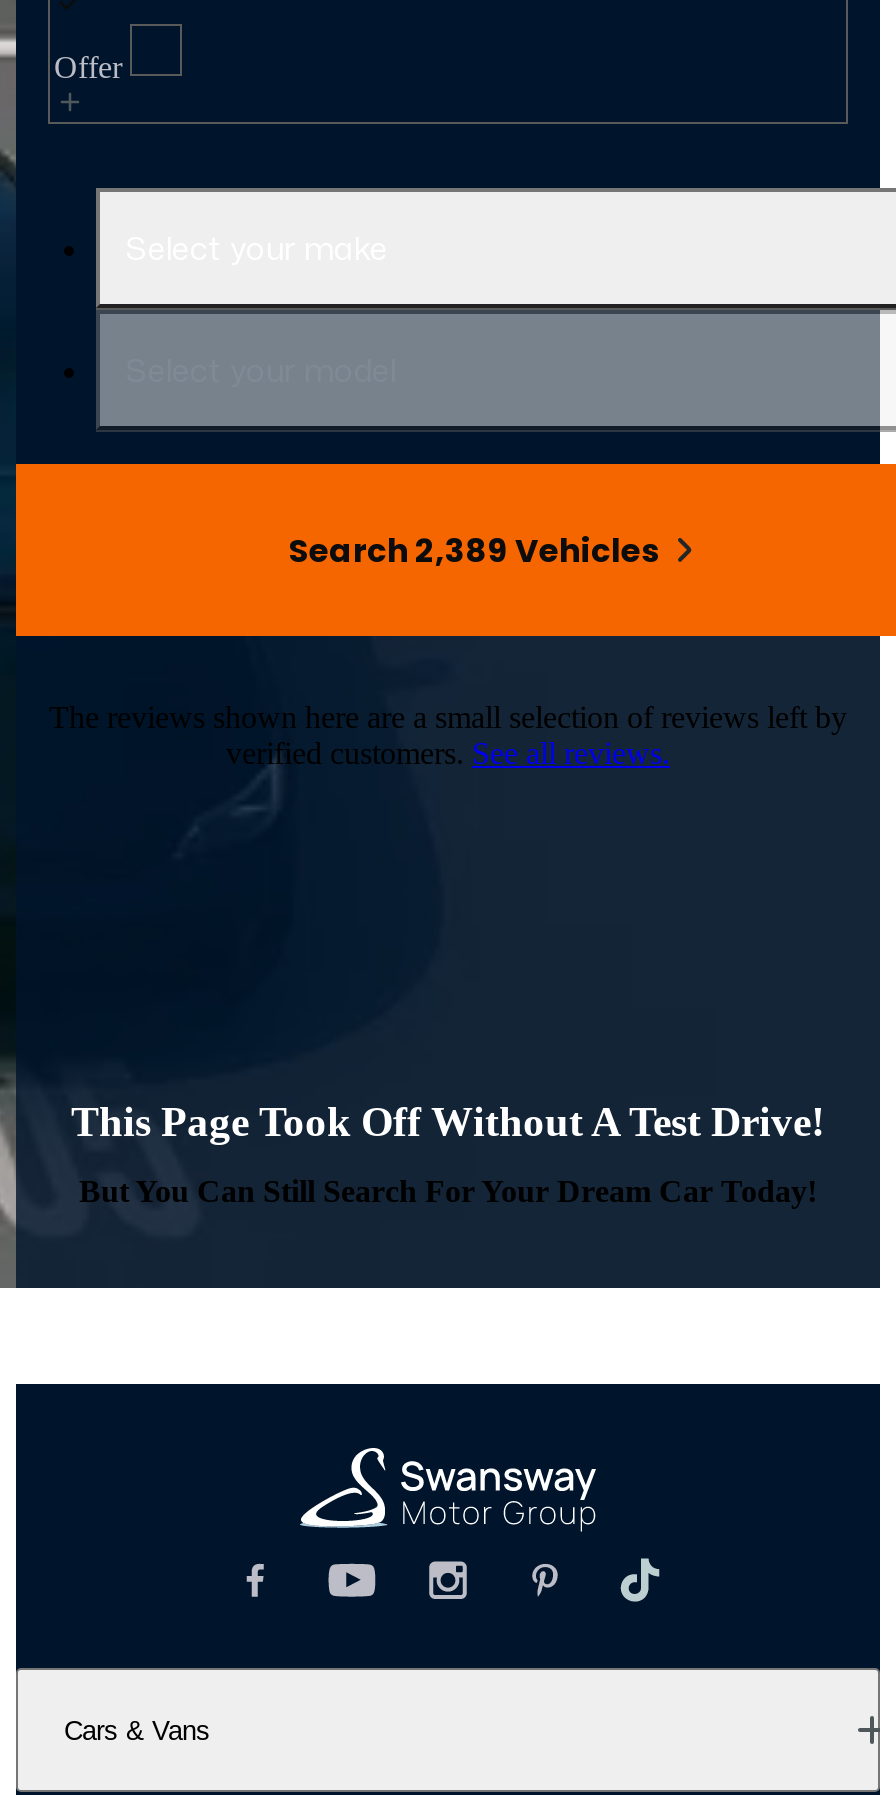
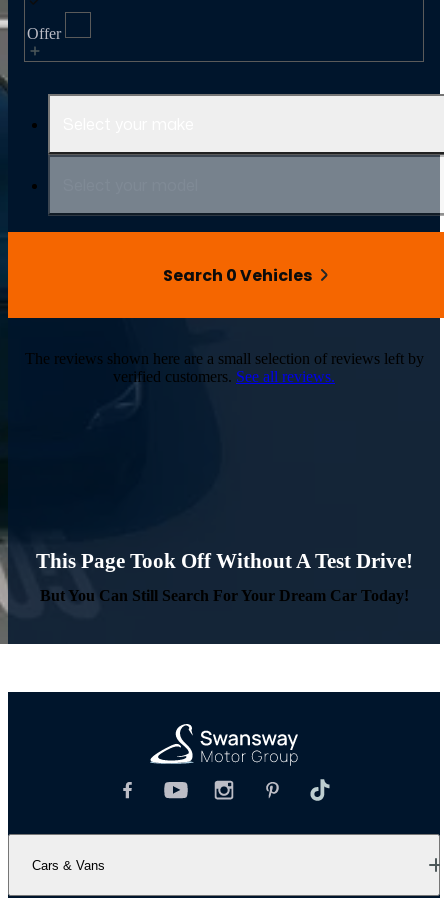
- Search 2,389 Vehicles
+ Search 0 Vehicles
